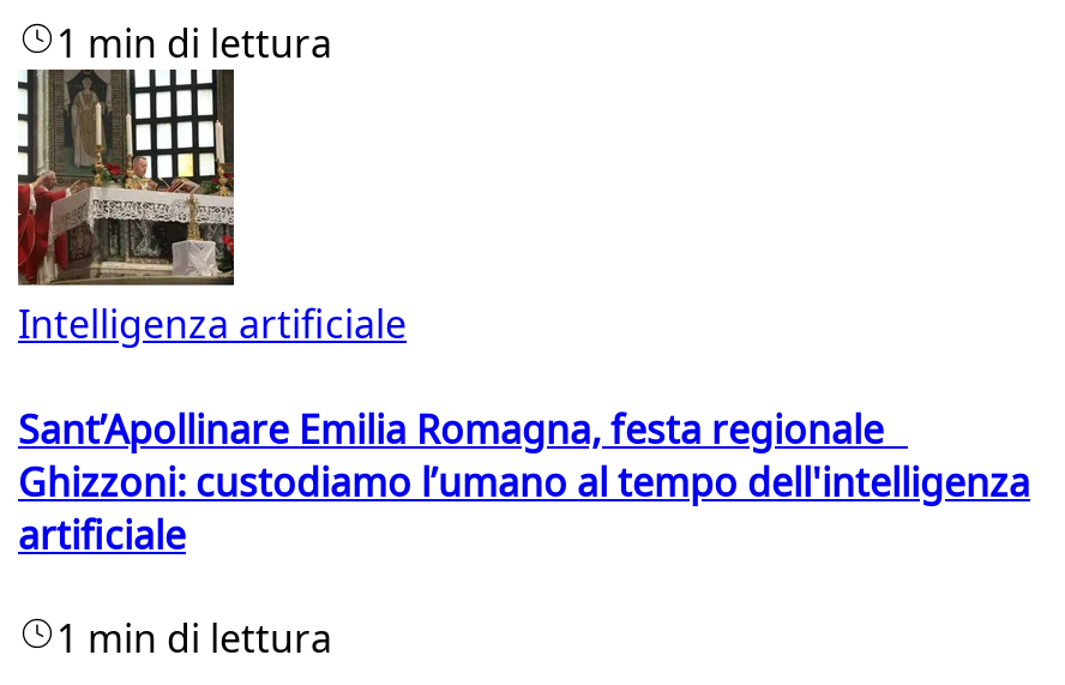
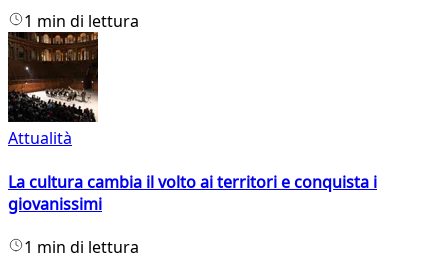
- [image]
- Intelligenza artificiale
+ [image]
+ Attualità

- Sant’Apollinare Emilia Romagna, festa regionale
- Ghizzoni: custodiamo l’umano al tempo dell'intelligenza
- artificiale
+ La cultura cambia il volto ai territori e conquista i
+ giovanissimi
